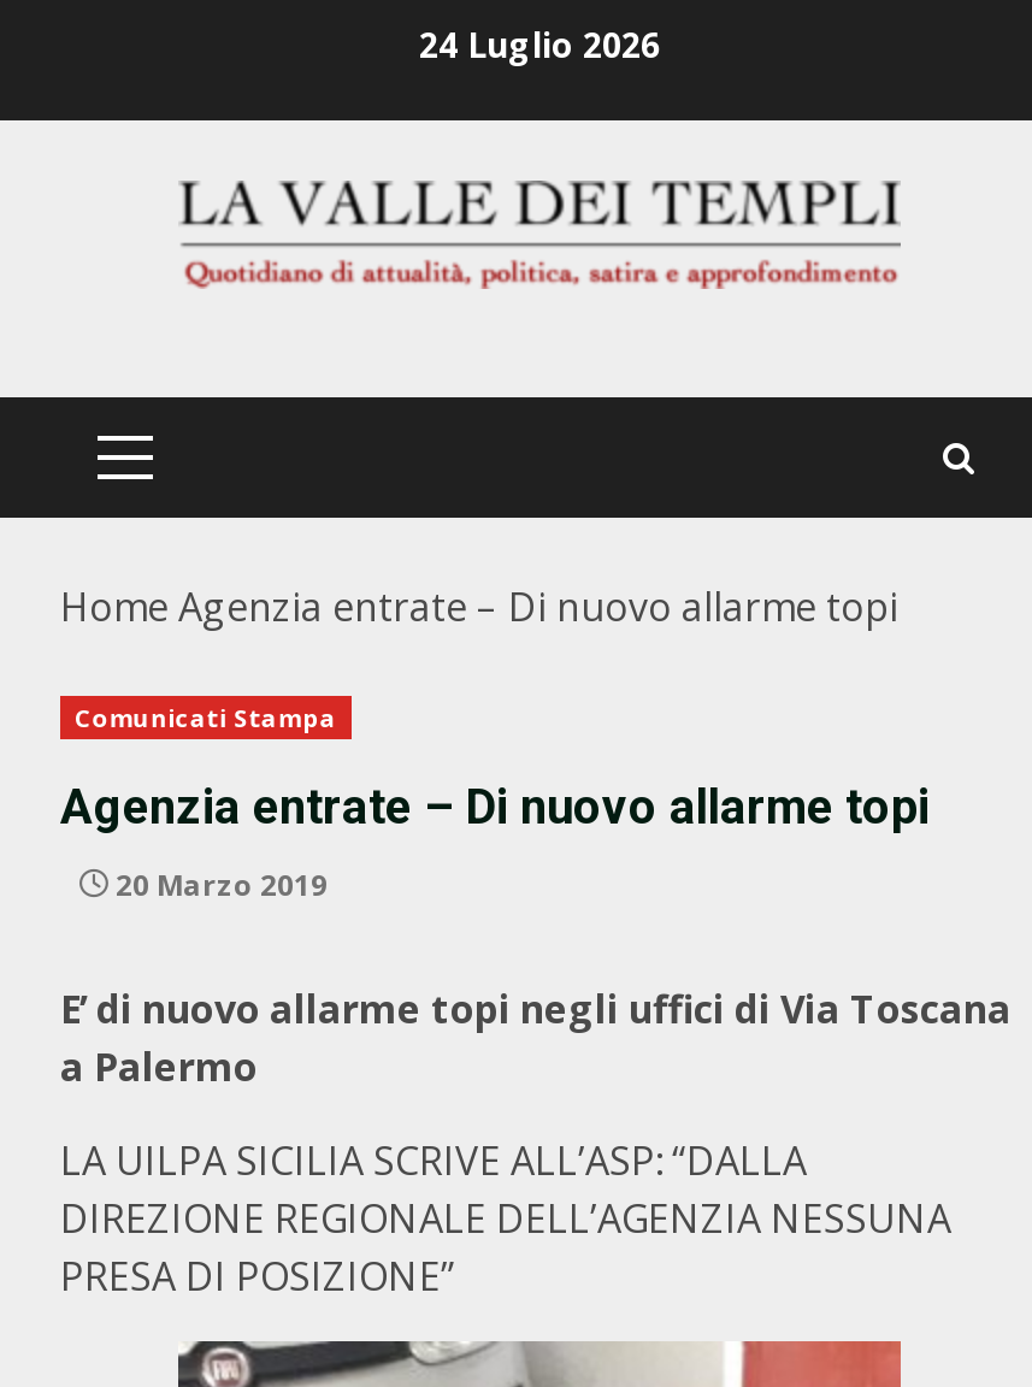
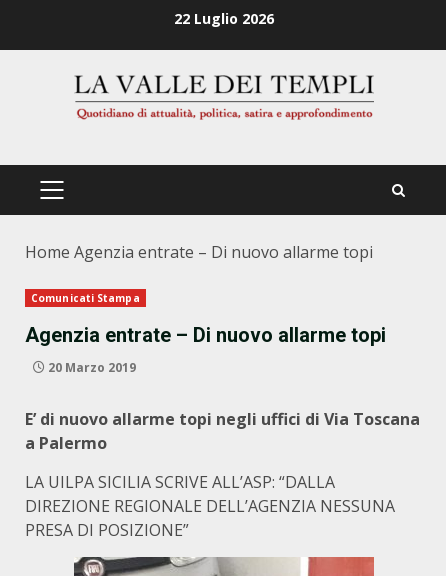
- 24 Luglio 2026
+ 22 Luglio 2026
